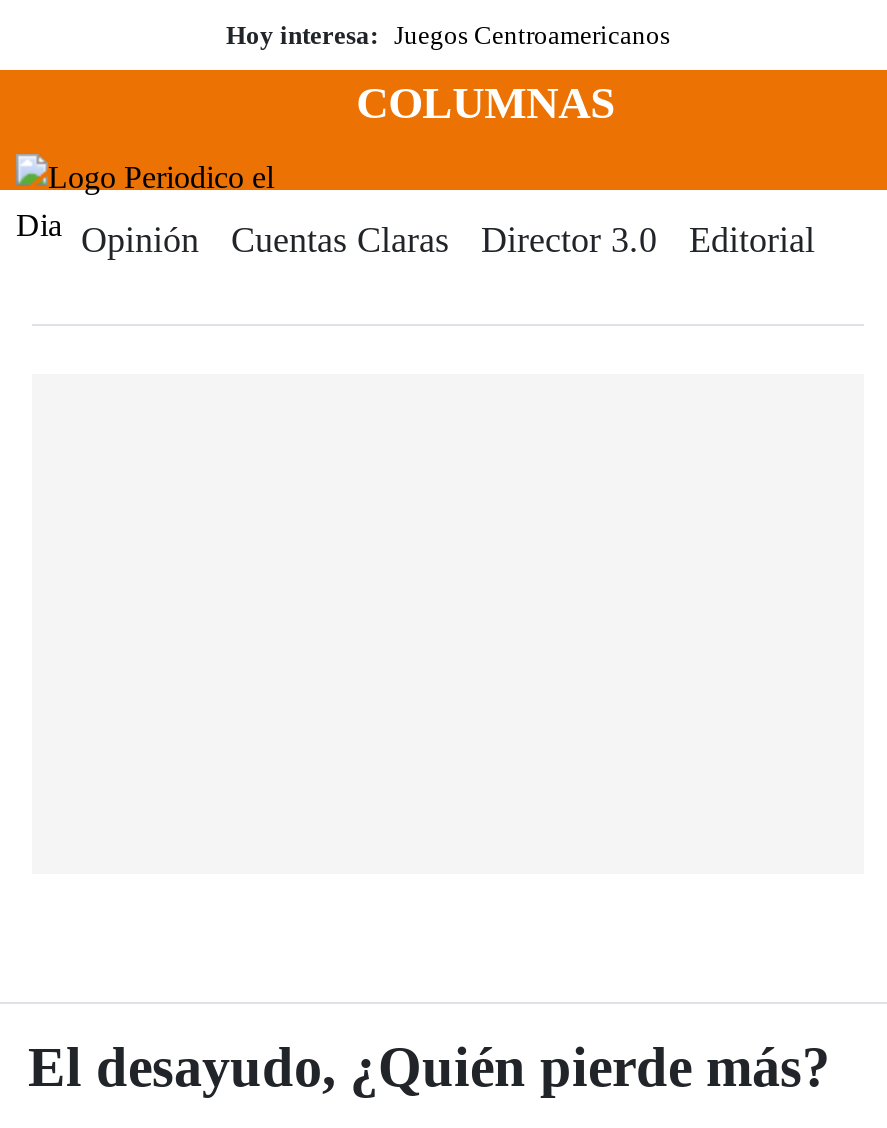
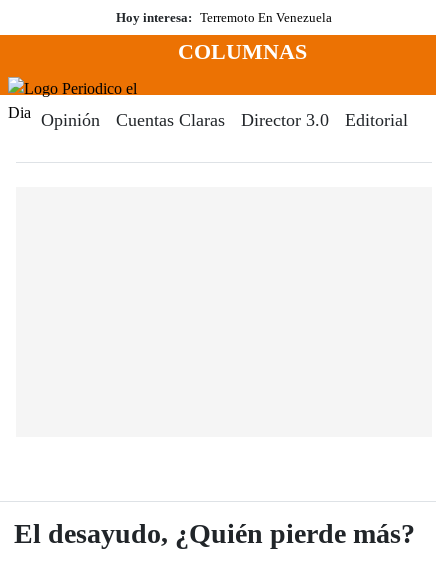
- Hoy interesa: Juegos Centroamericanos
+ Hoy interesa: Terremoto En Venezuela
